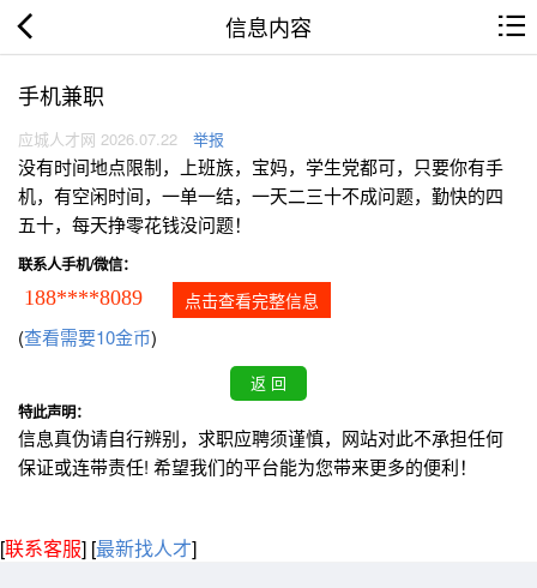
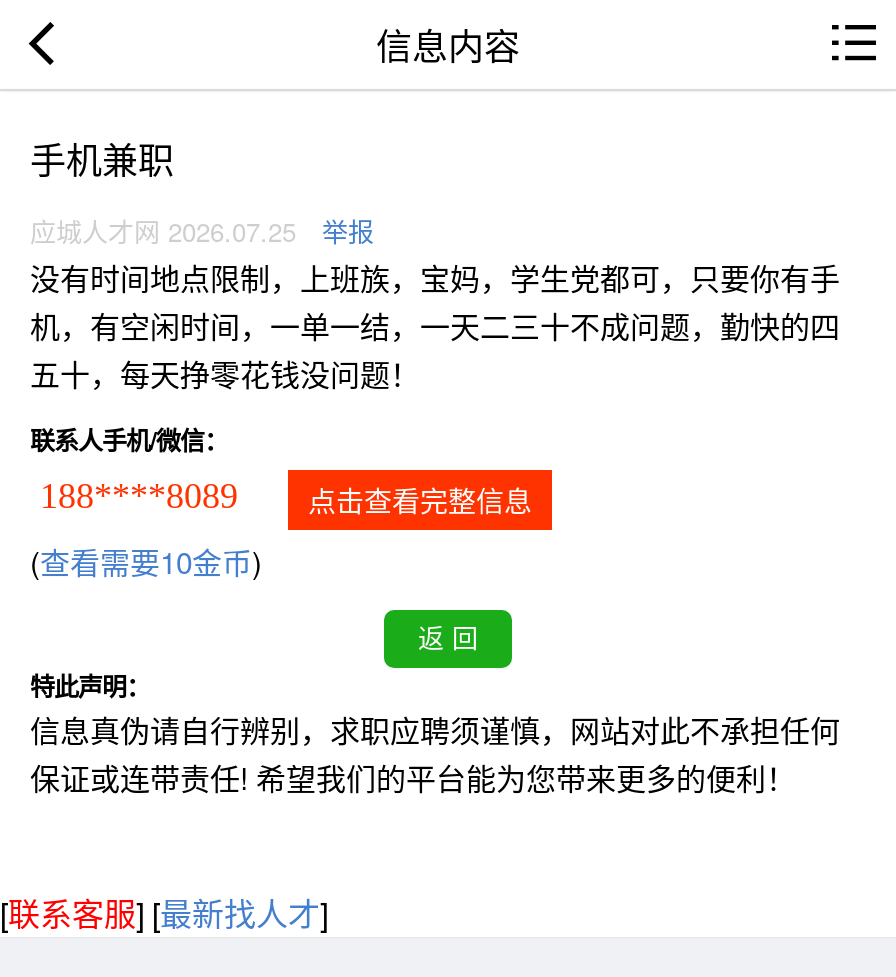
- 应城人才网 2026.07.22 举报
+ 应城人才网 2026.07.25 举报
